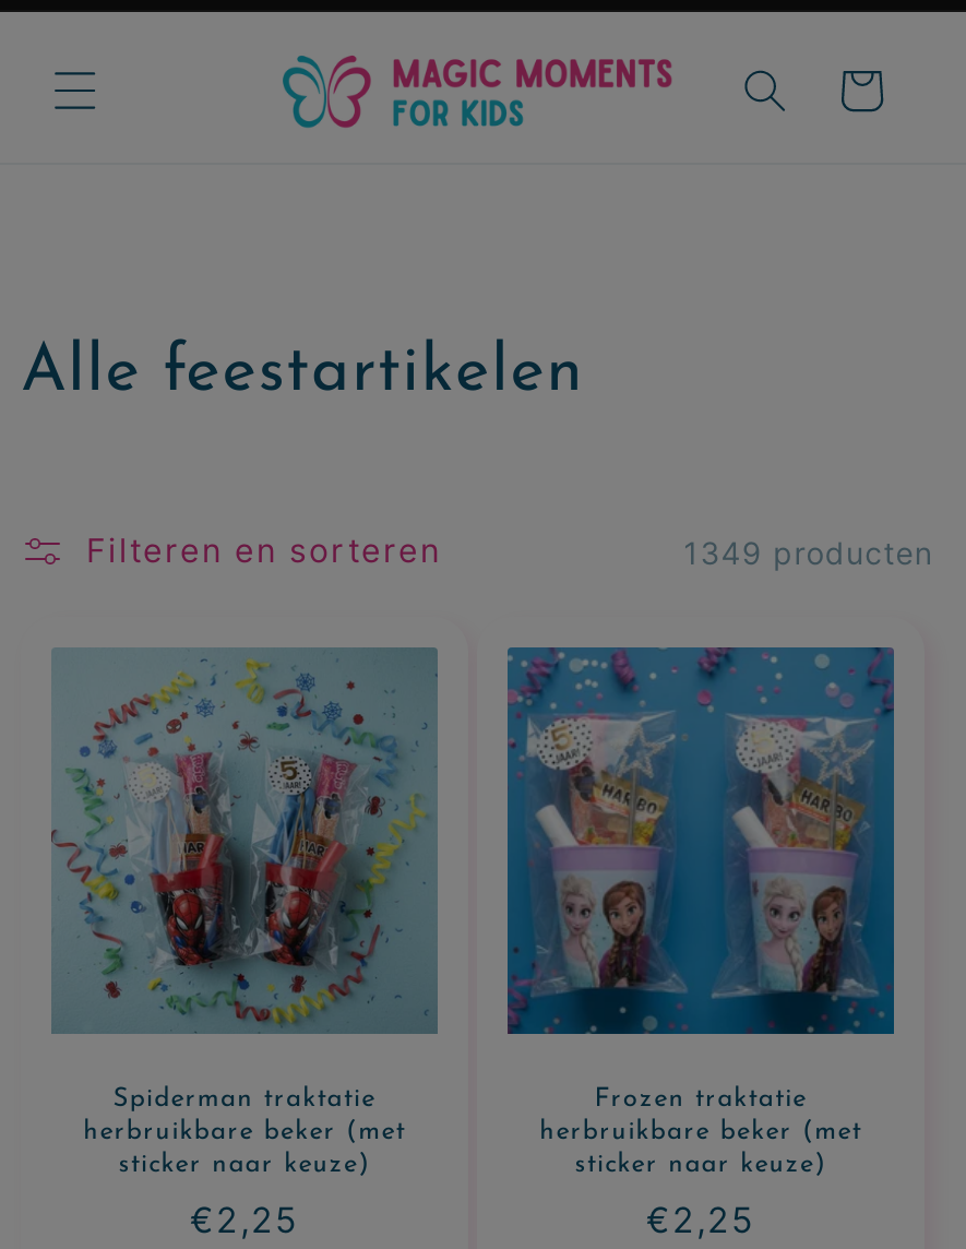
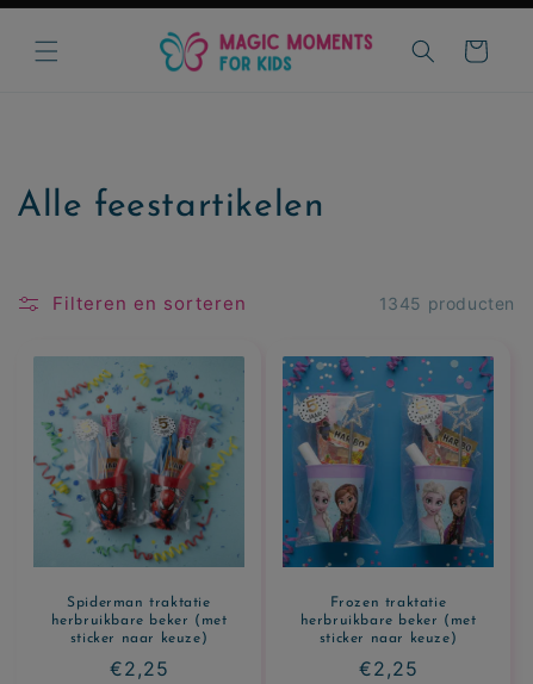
- 1349 producten
+ 1345 producten
